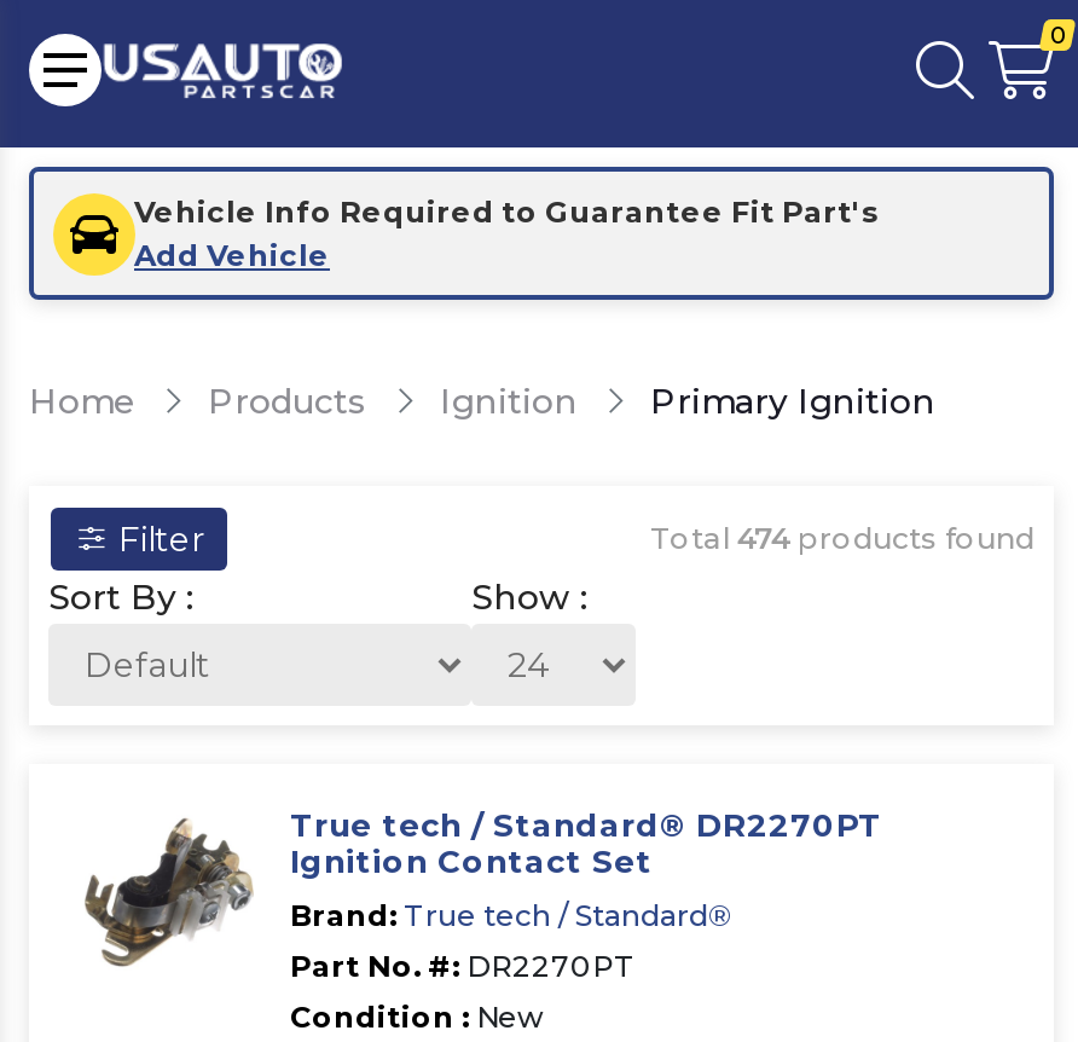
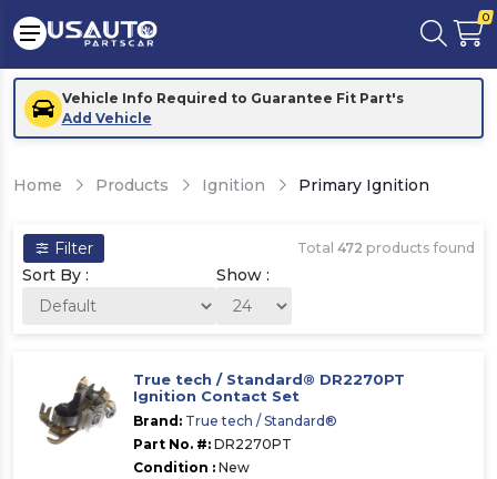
- Total 474 products found
+ Total 472 products found
